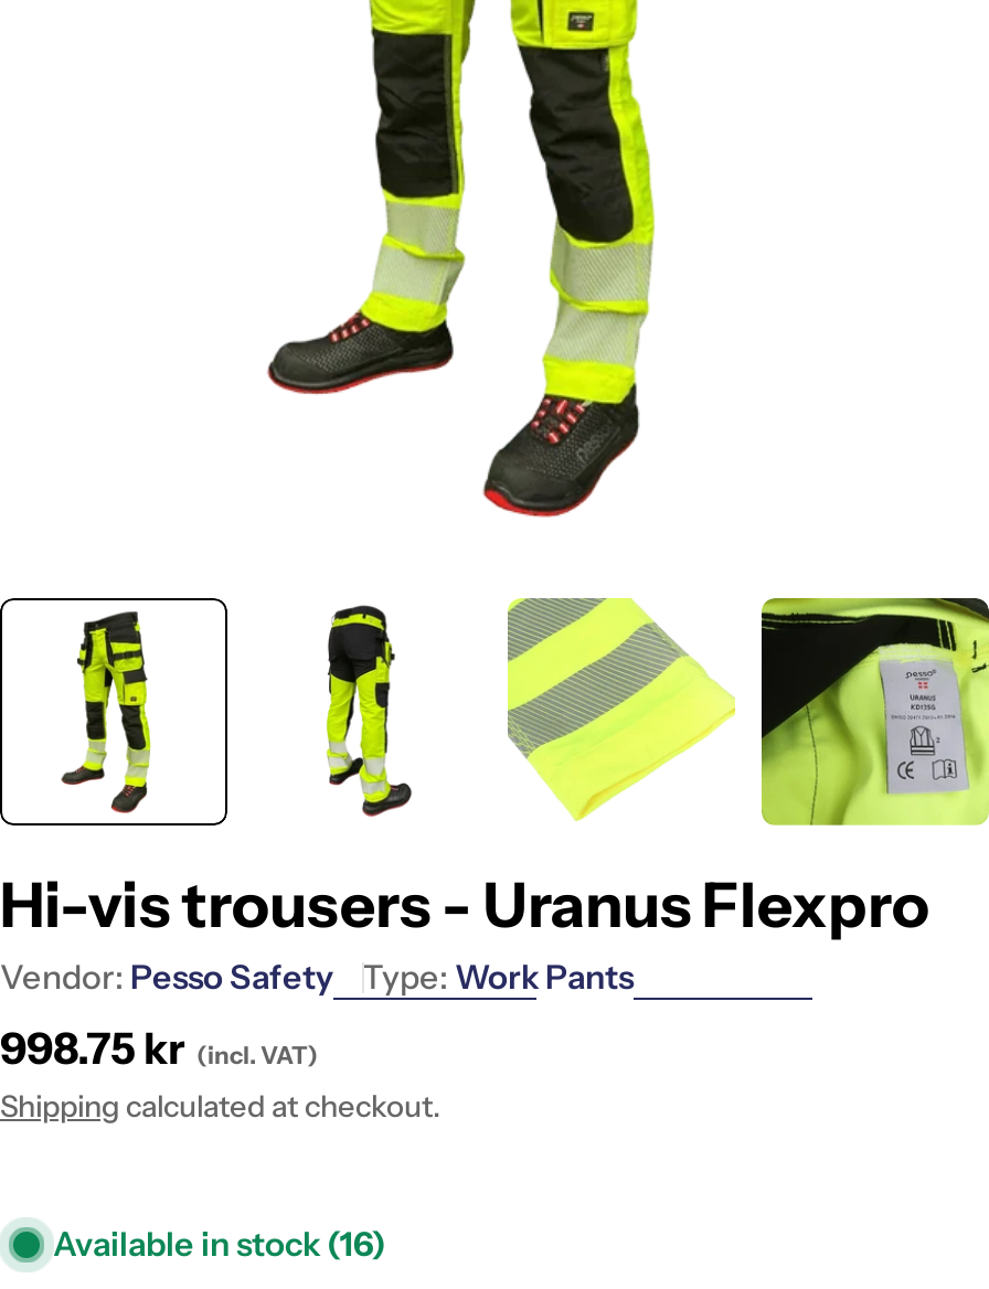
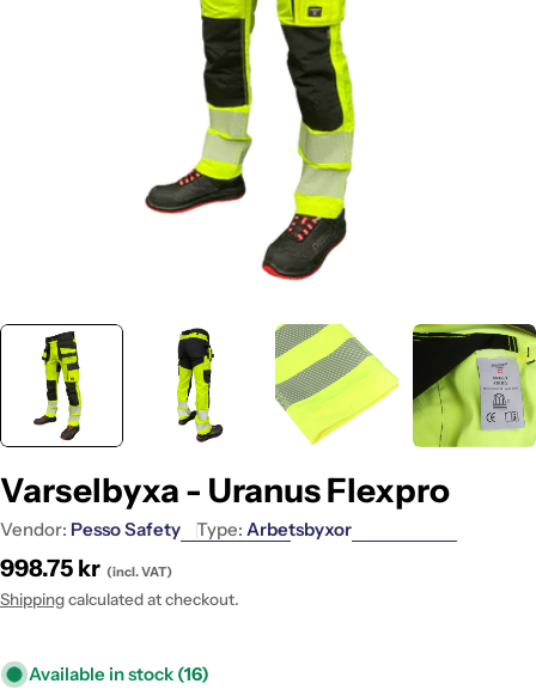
- Hi-vis trousers - Uranus Flexpro
+ Varselbyxa - Uranus Flexpro

- Type: Work Pants
+ Type: Arbetsbyxor
